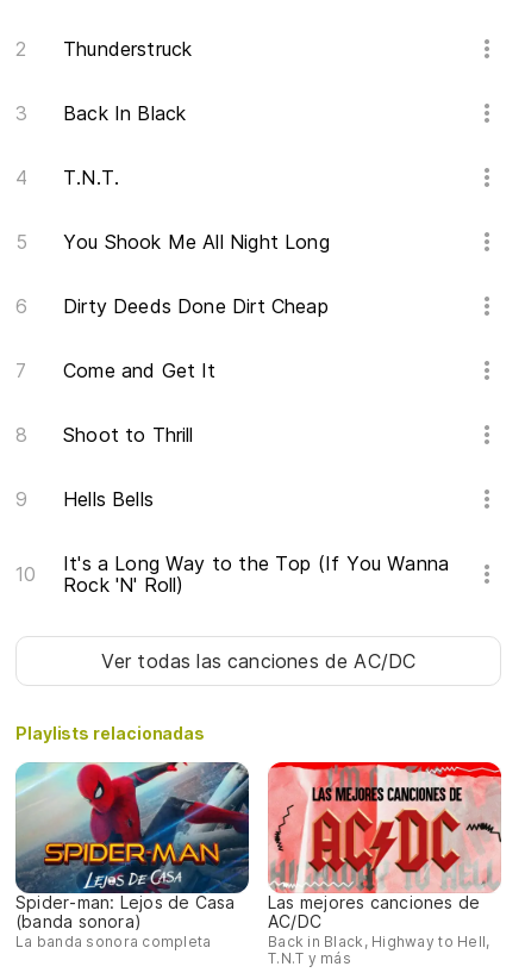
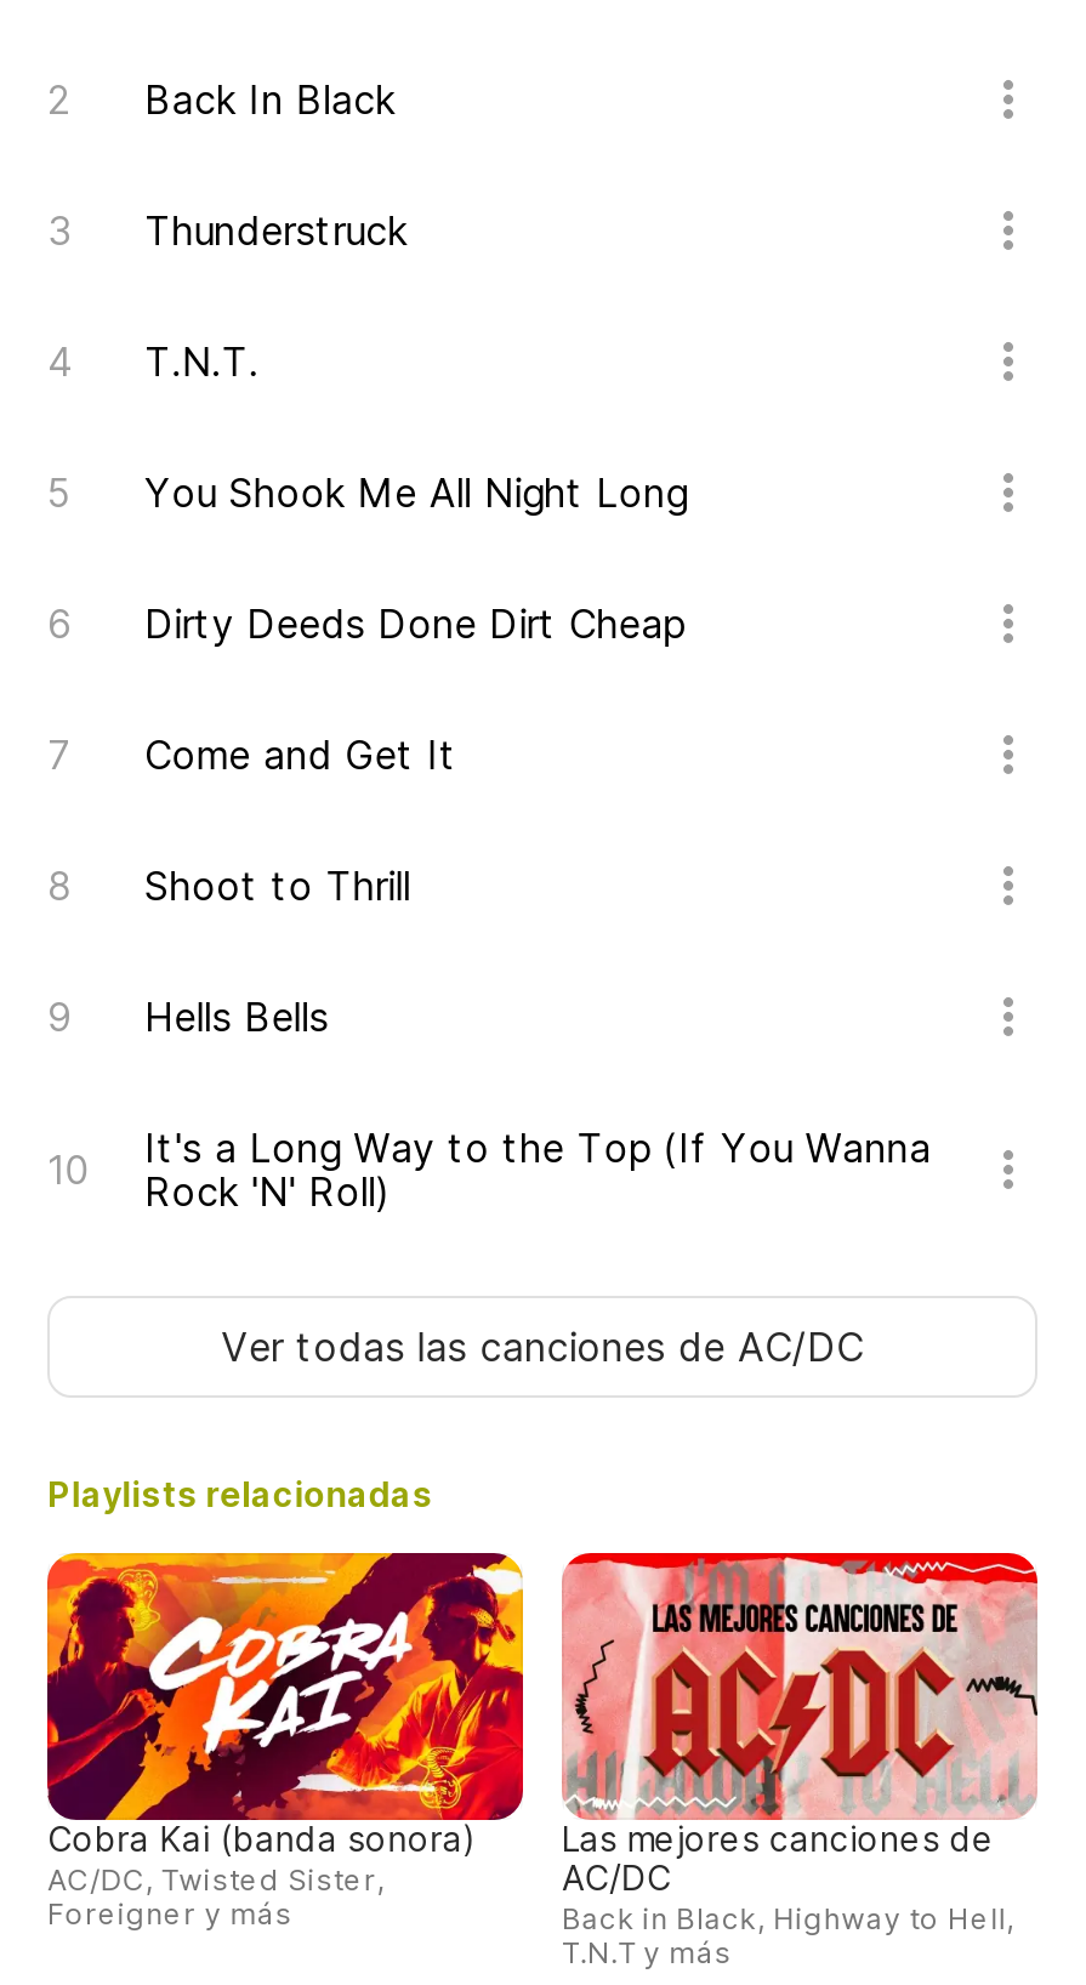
moved down: Thunderstruck

moved up: Back In Black

- [image]
- Spider-man: Lejos de Casa
- (banda sonora)
- La banda sonora completa
+ [image]
+ Cobra Kai (banda sonora)
+ AC/DC, Twisted Sister,
+ Foreigner y más
